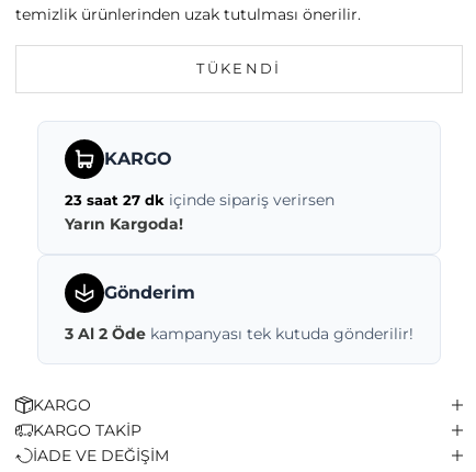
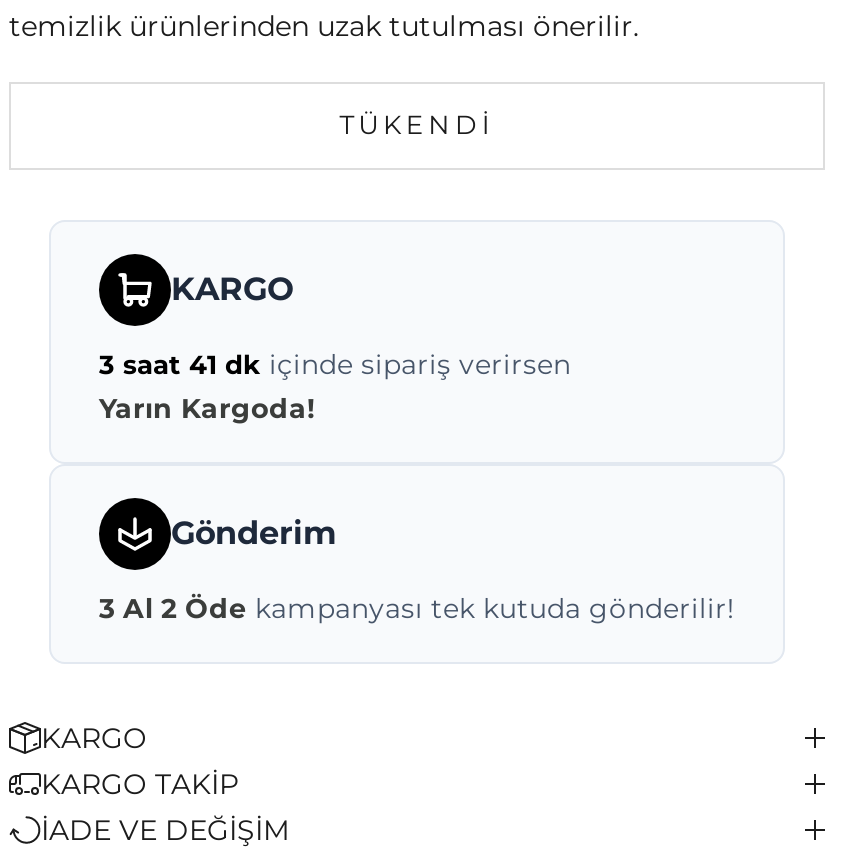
- 23 saat 27 dk içinde sipariş verirsen
+ 3 saat 41 dk içinde sipariş verirsen
